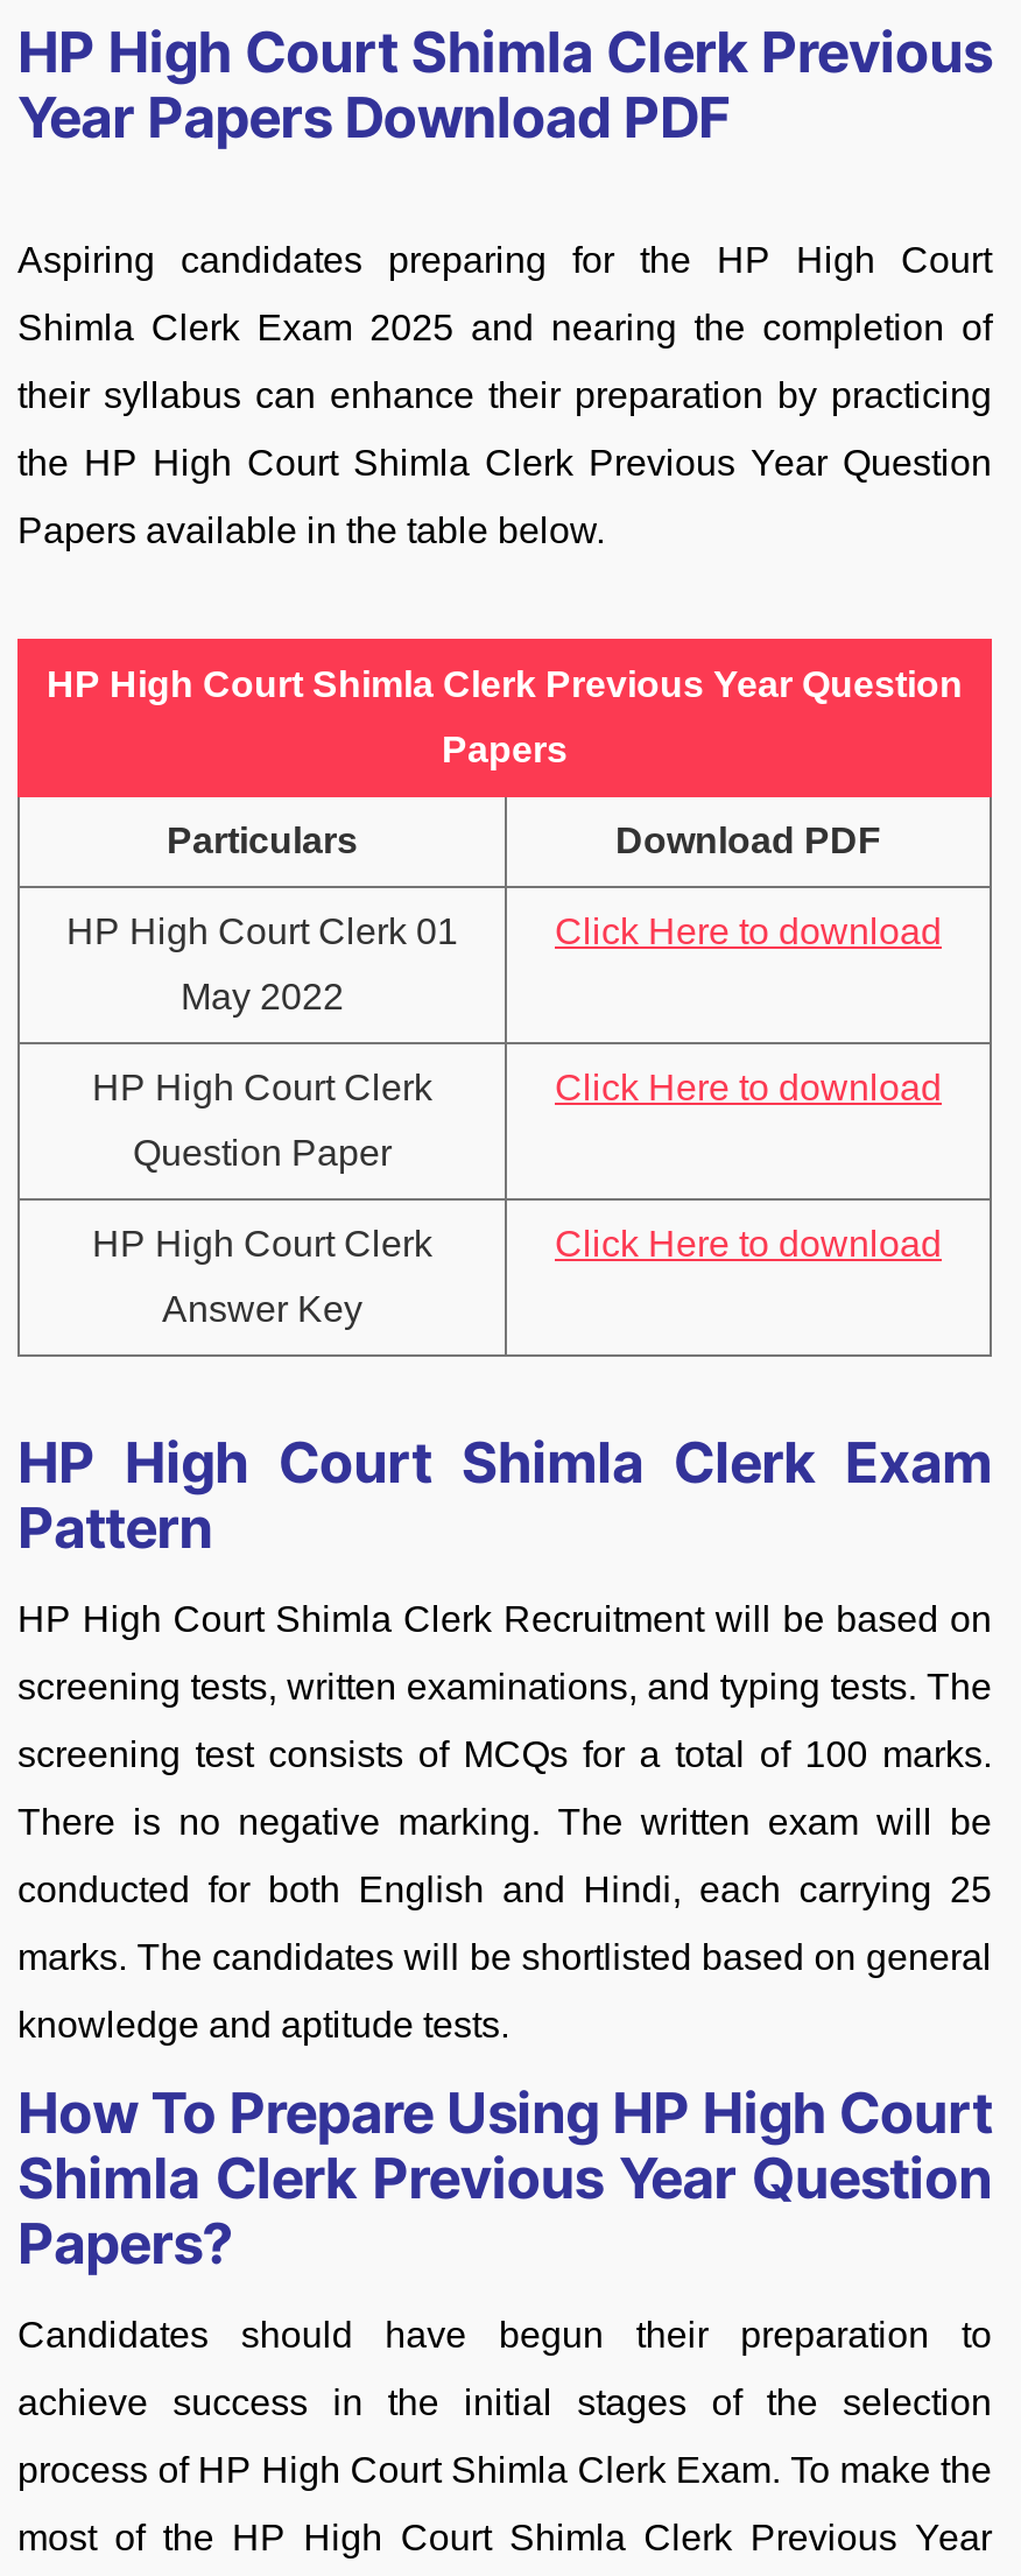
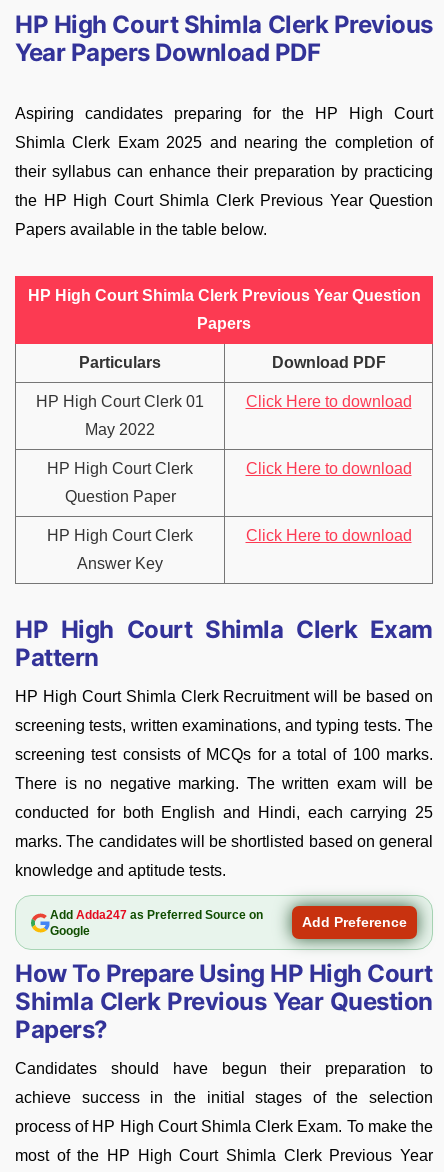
+ [image]
+ Add Adda247 as Preferred Source on
+ Google

+ Add Preference
